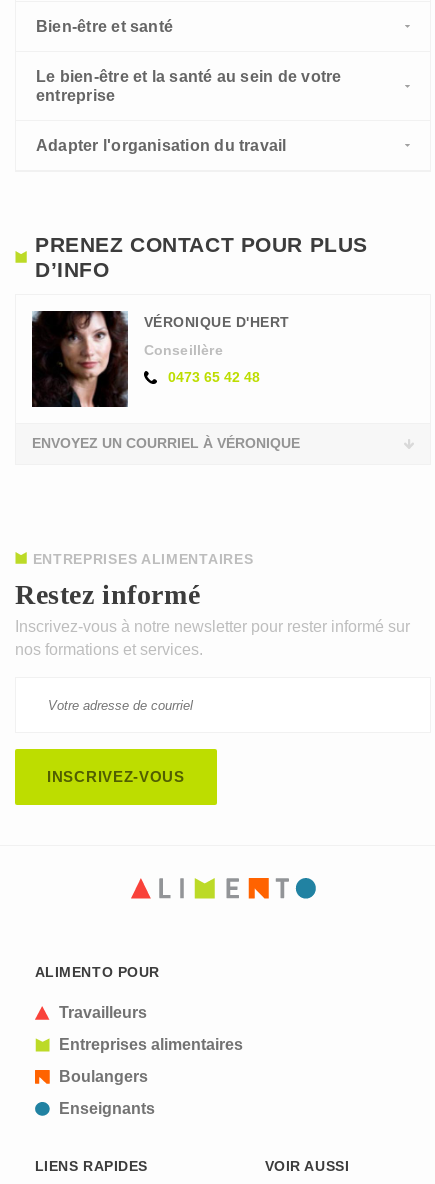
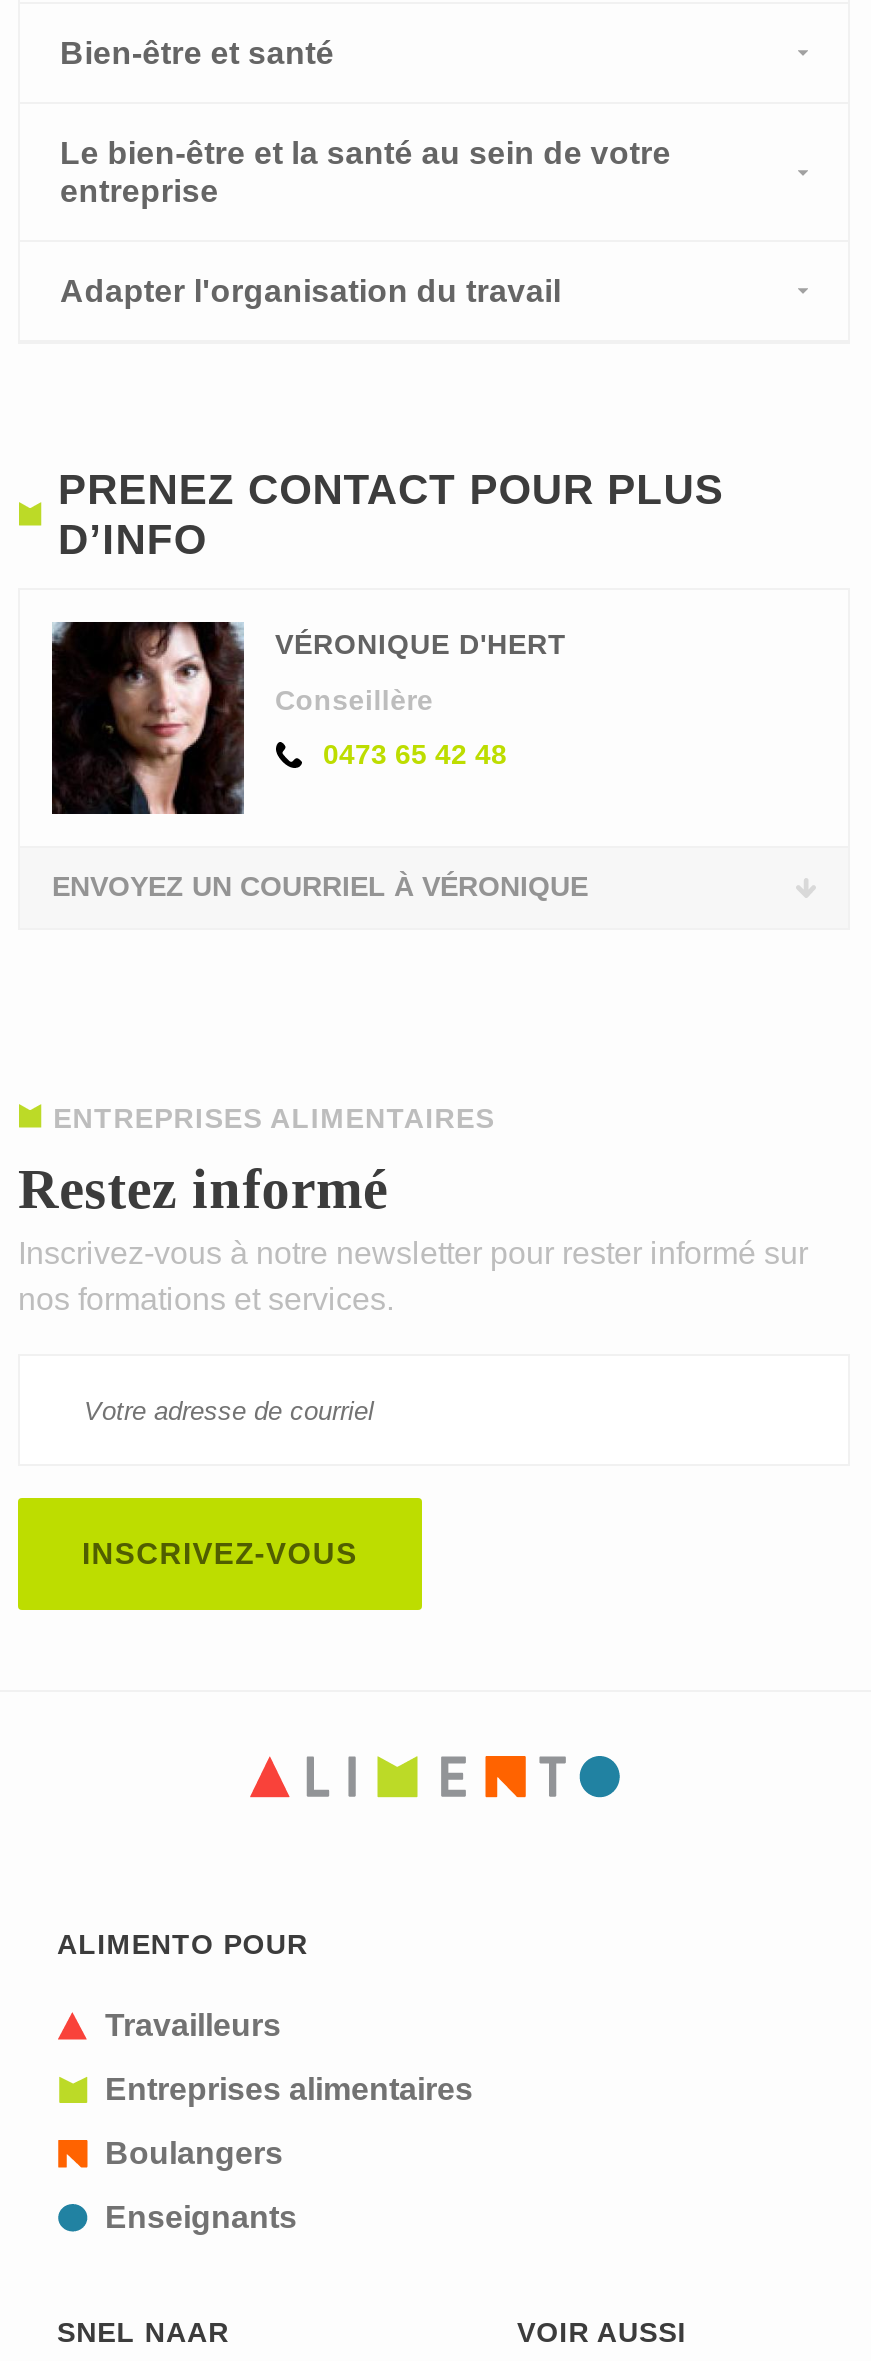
- LIENS RAPIDES
+ SNEL NAAR
